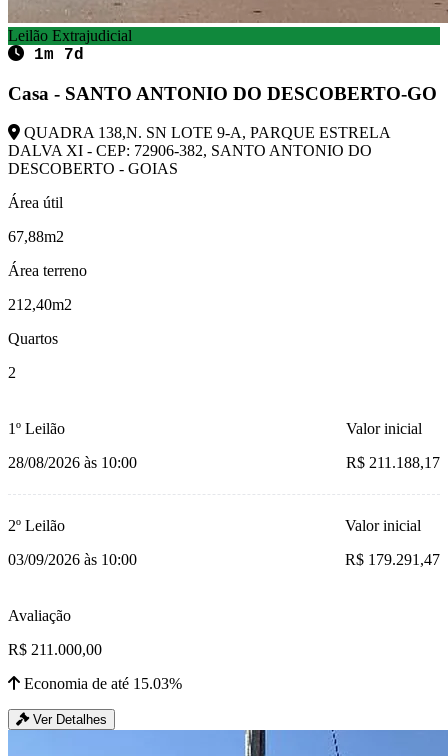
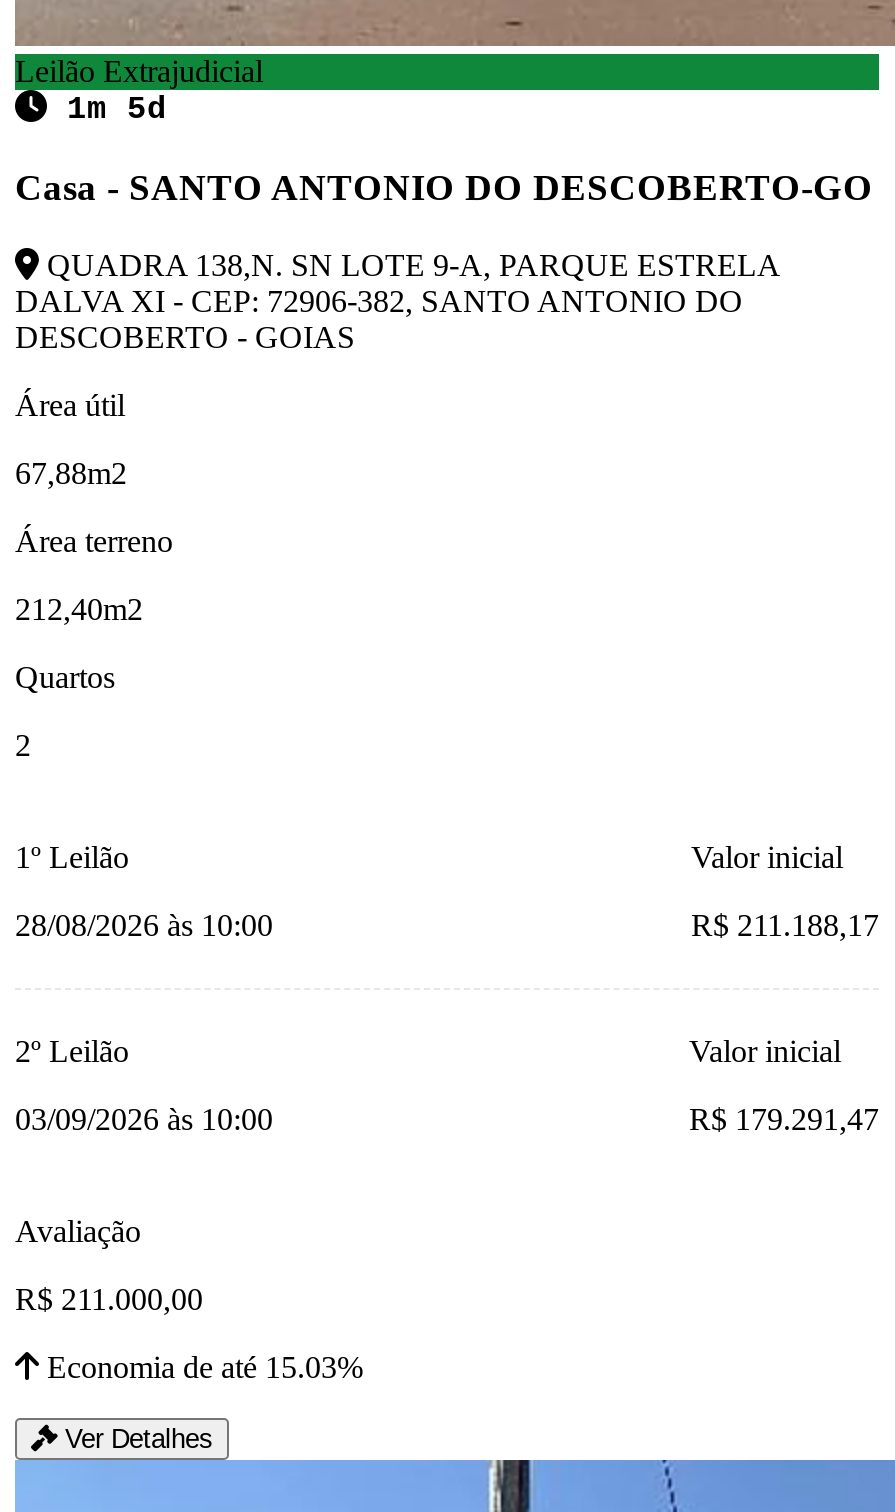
- 1m 7d
+ 1m 5d
